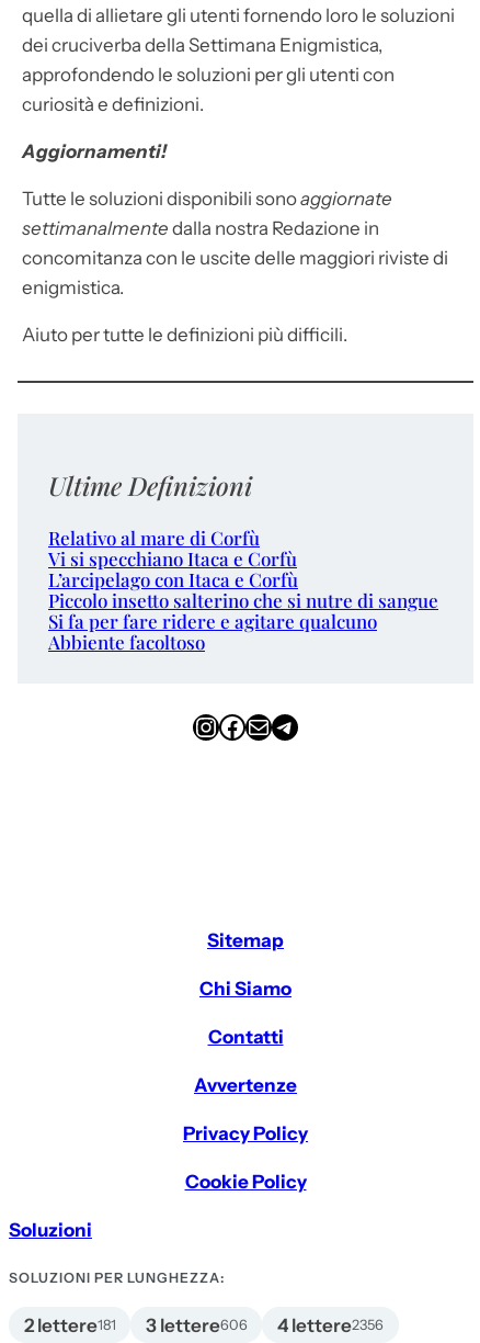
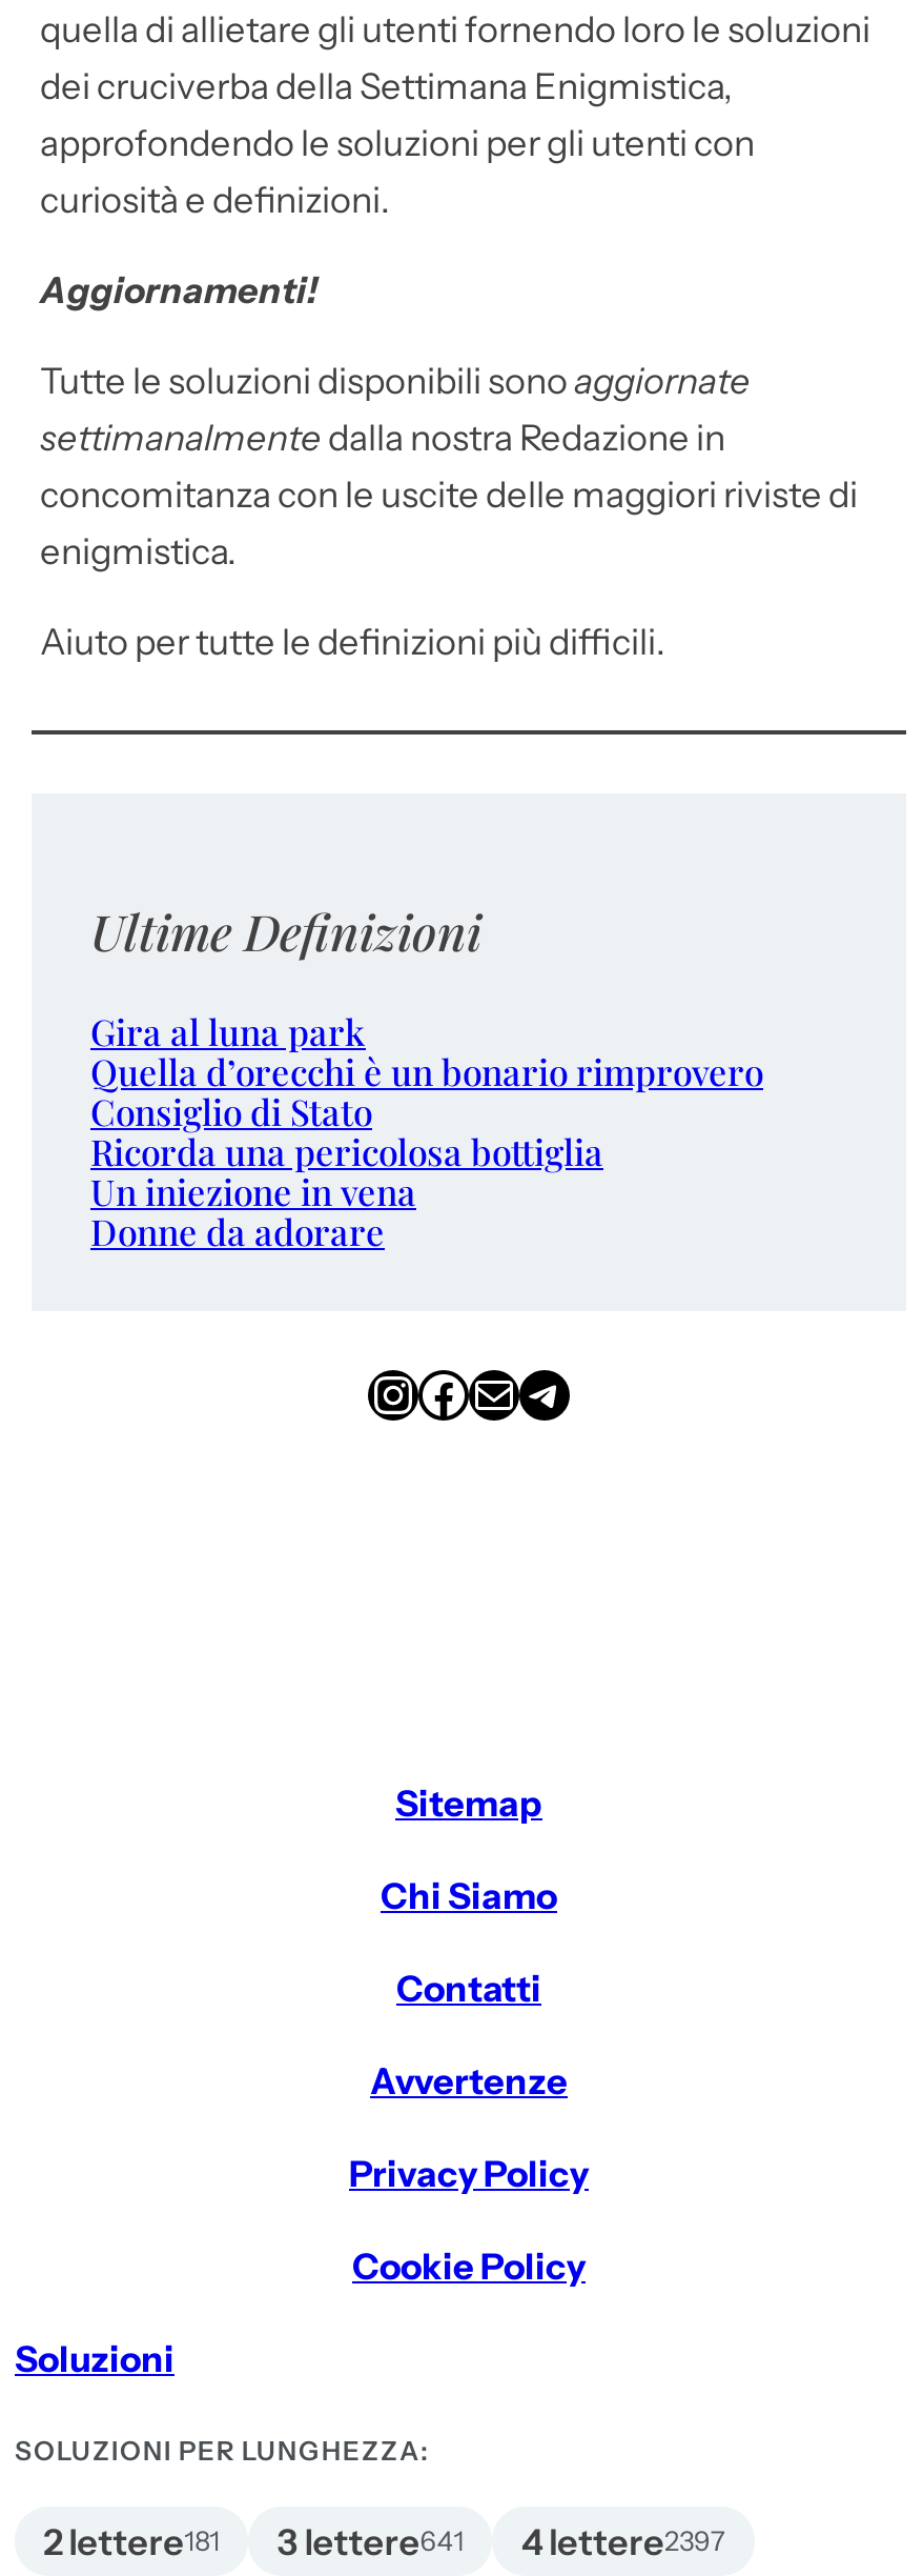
- Relativo al mare di Corfù
- Vi si specchiano Itaca e Corfù
- L’arcipelago con Itaca e Corfù
- Piccolo insetto salterino che si nutre di sangue
- Si fa per fare ridere e agitare qualcuno
- Abbiente facoltoso
+ Gira al luna park
+ Quella d’orecchi è un bonario rimprovero
+ Consiglio di Stato
+ Ricorda una pericolosa bottiglia
+ Un iniezione in vena
+ Donne da adorare

- 3 lettere606
+ 3 lettere641

- 4 lettere2356
+ 4 lettere2397
